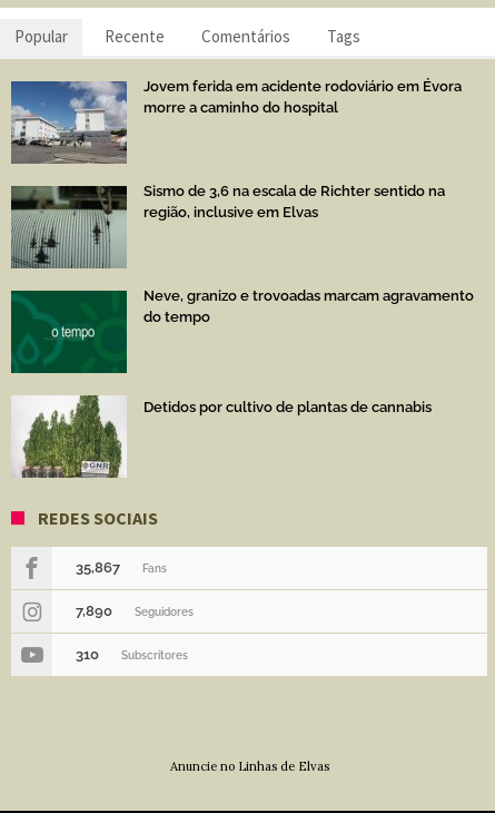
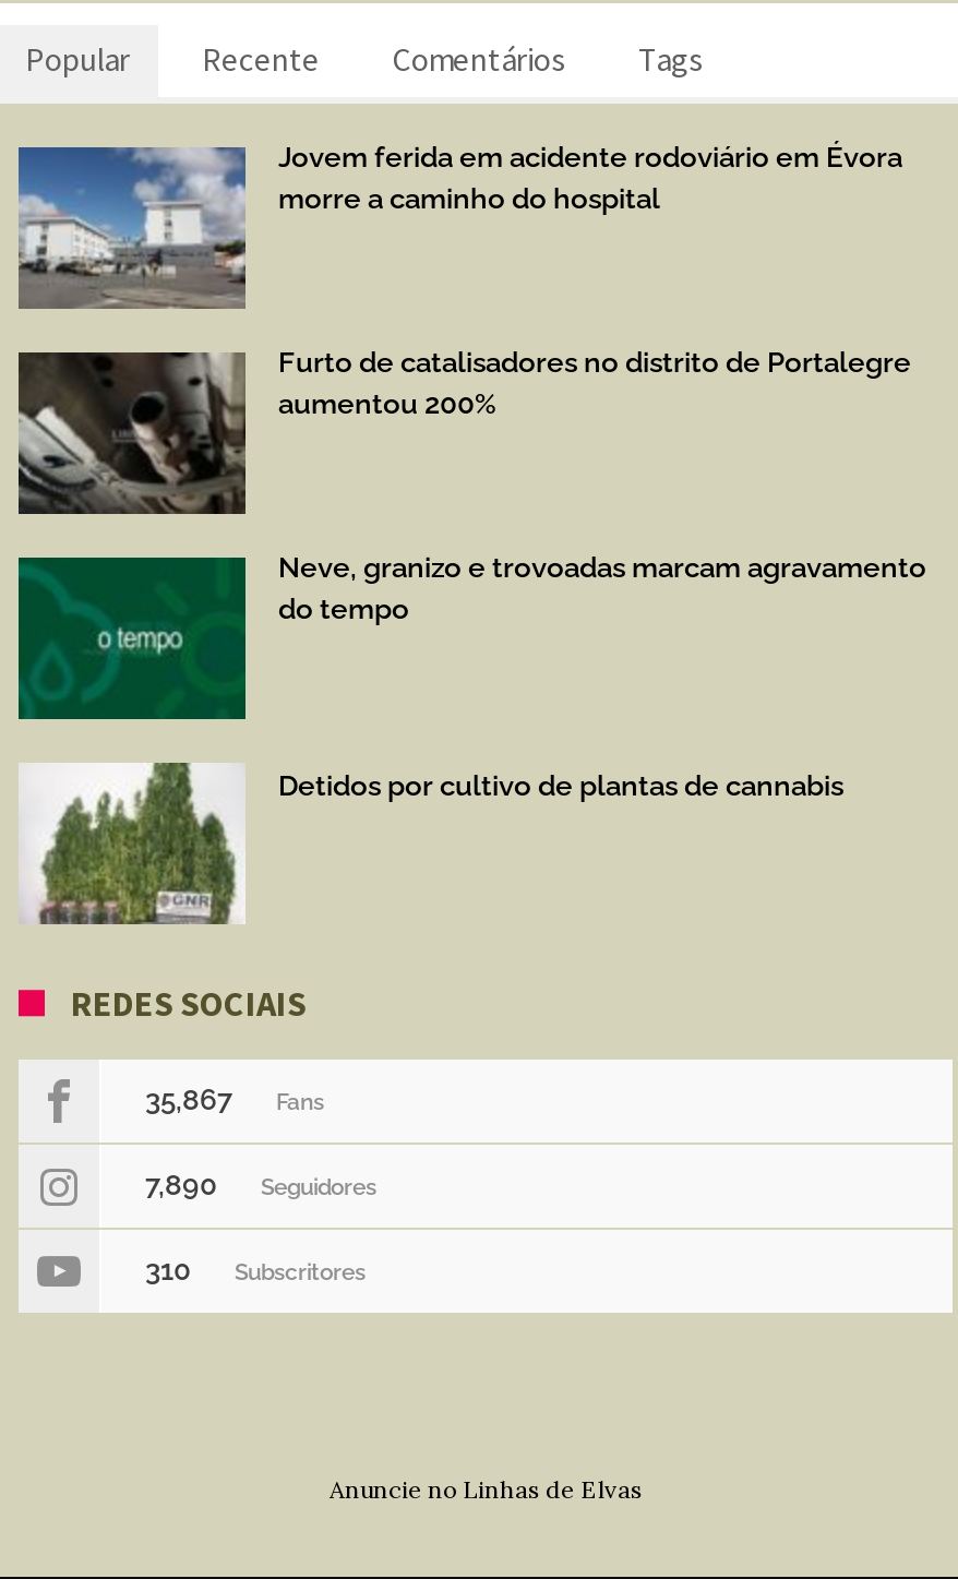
- [image]
- Sismo de 3,6 na escala de Richter sentido na
- região, inclusive em Elvas
+ [image]
+ Furto de catalisadores no distrito de Portalegre
+ aumentou 200%
